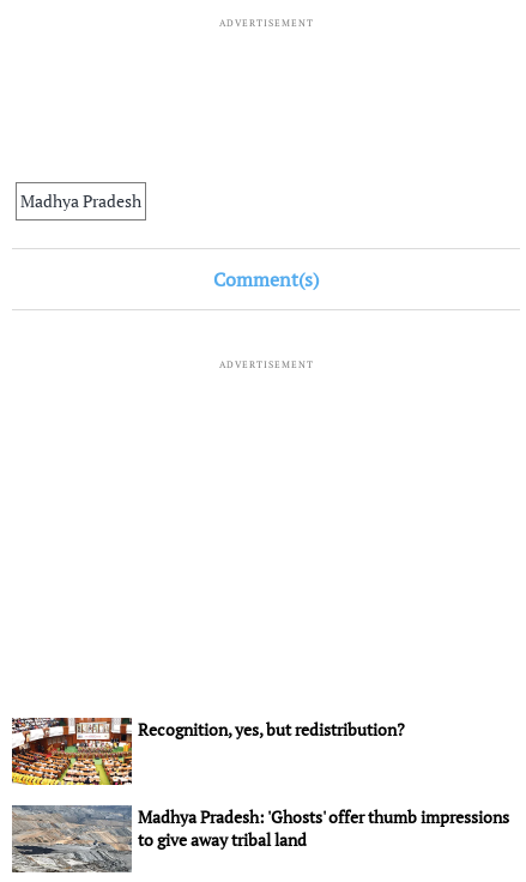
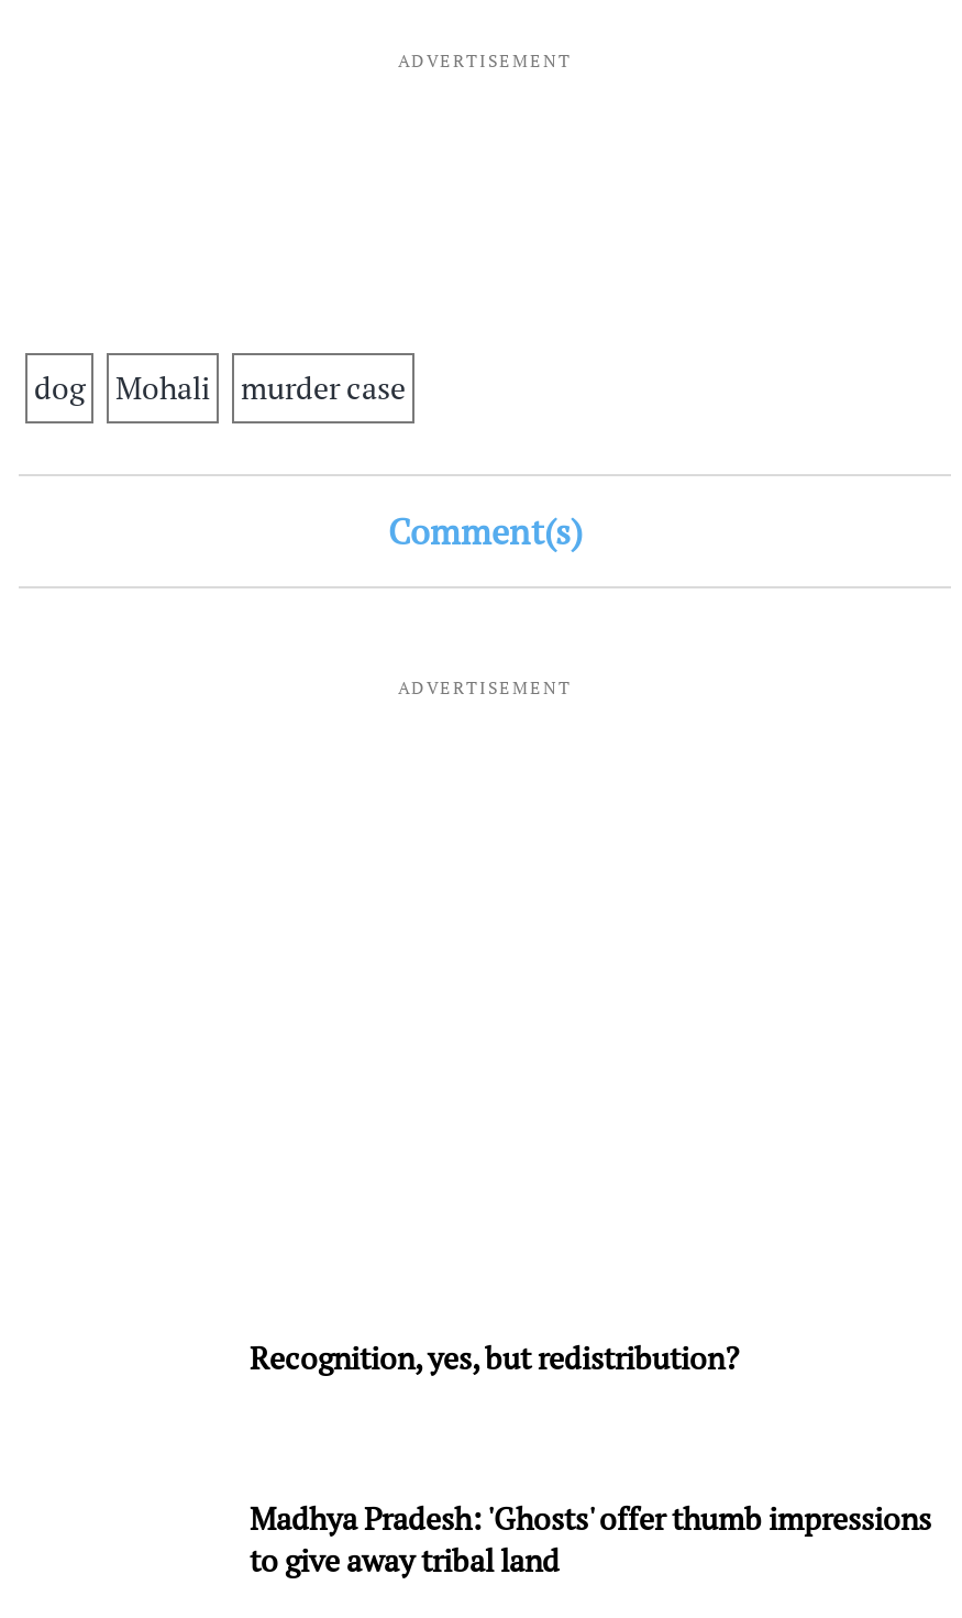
- Madhya Pradesh
+ dog
+ Mohali
+ murder case

- [image]

- [image]
